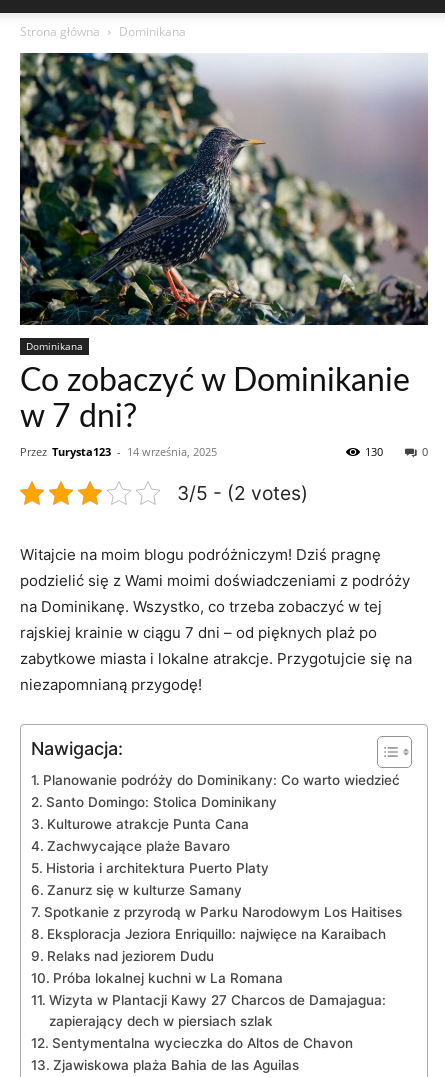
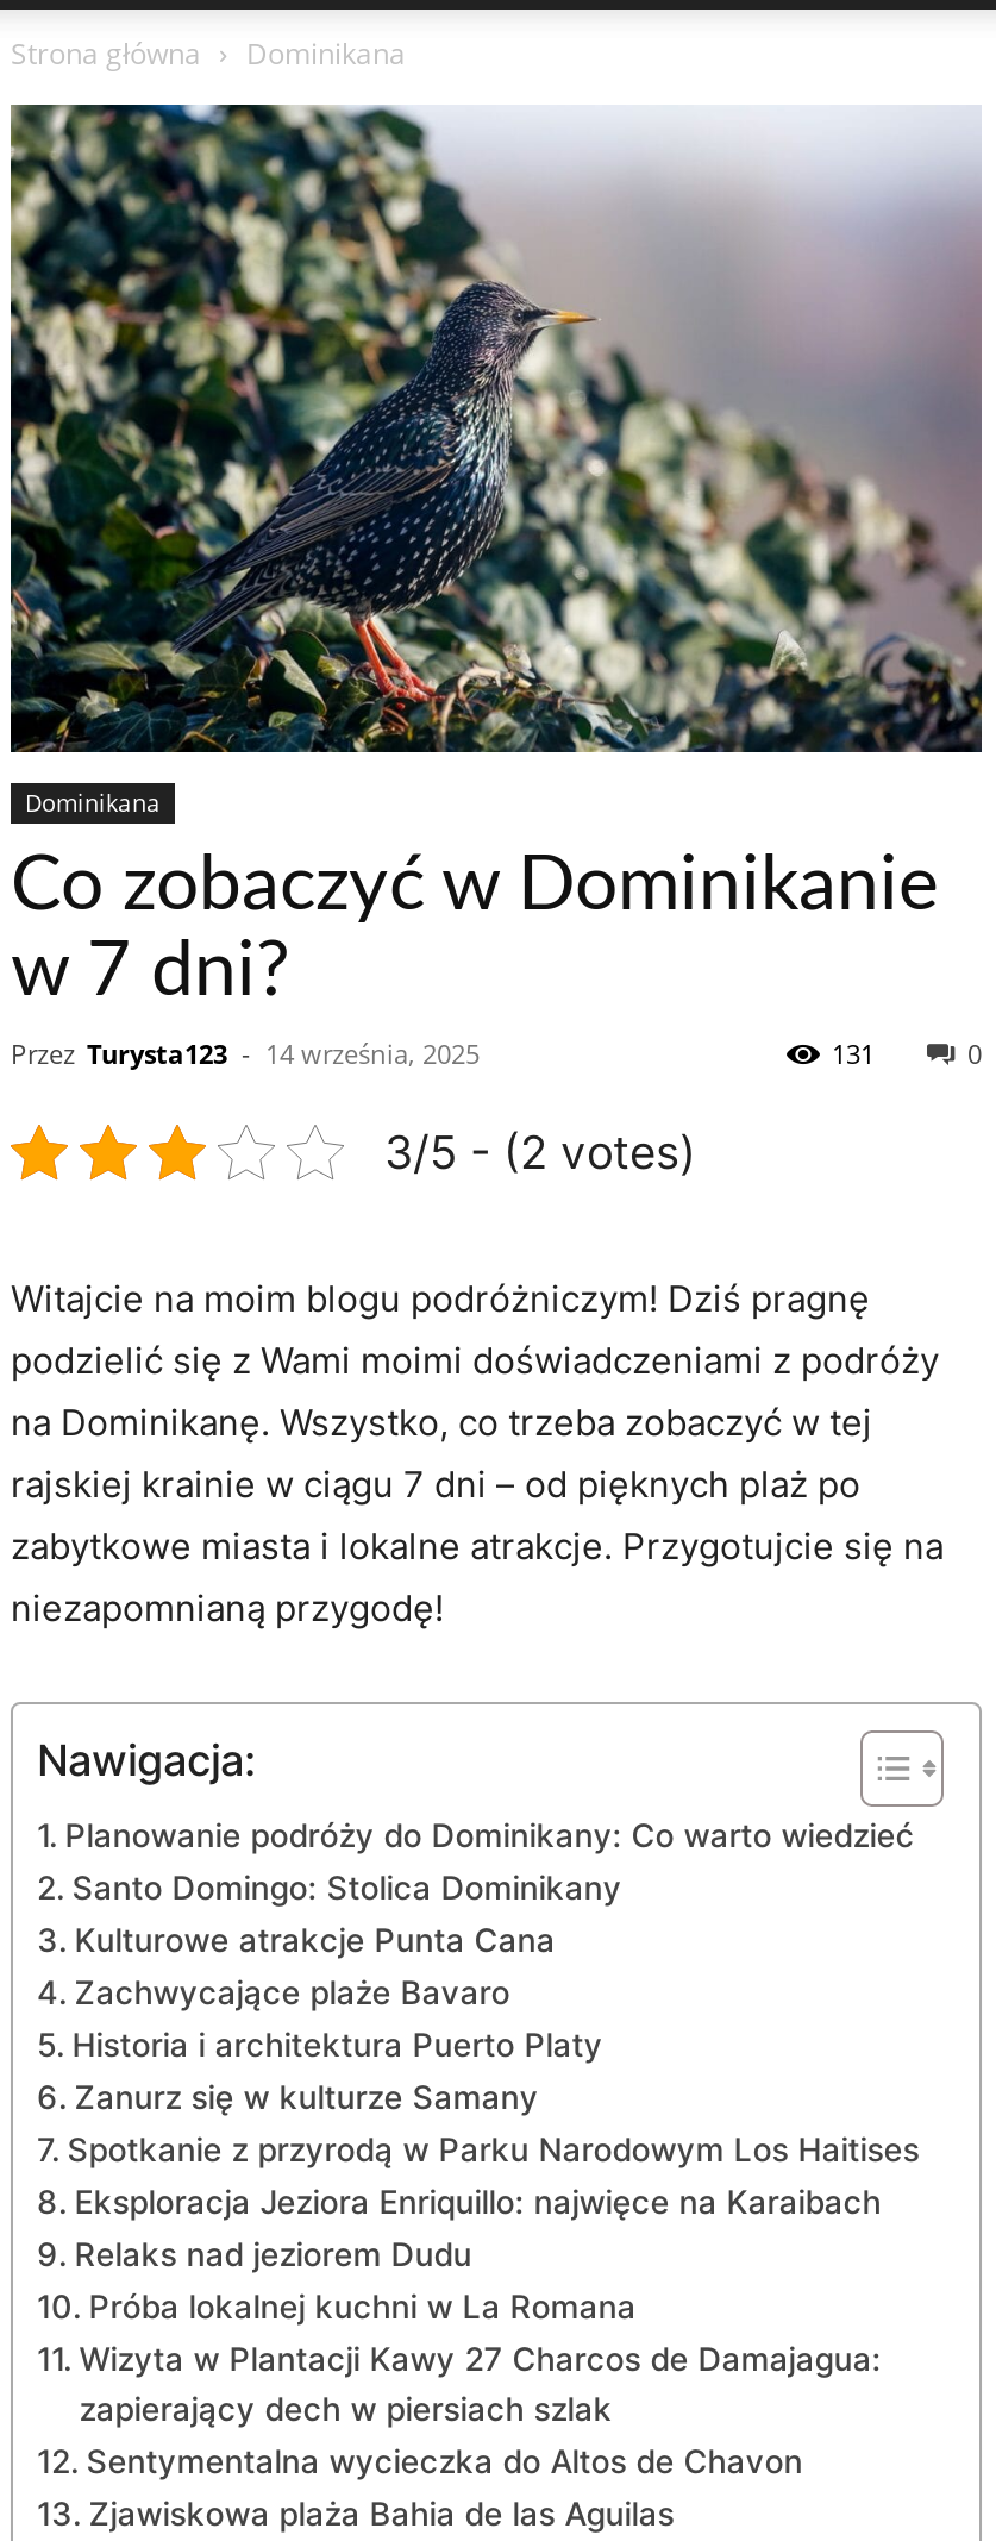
- 130
+ 131
